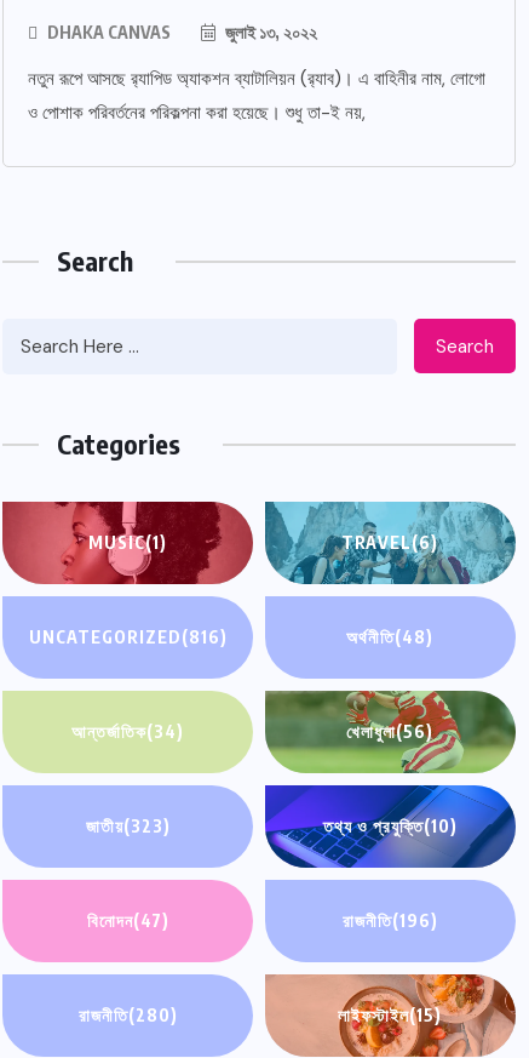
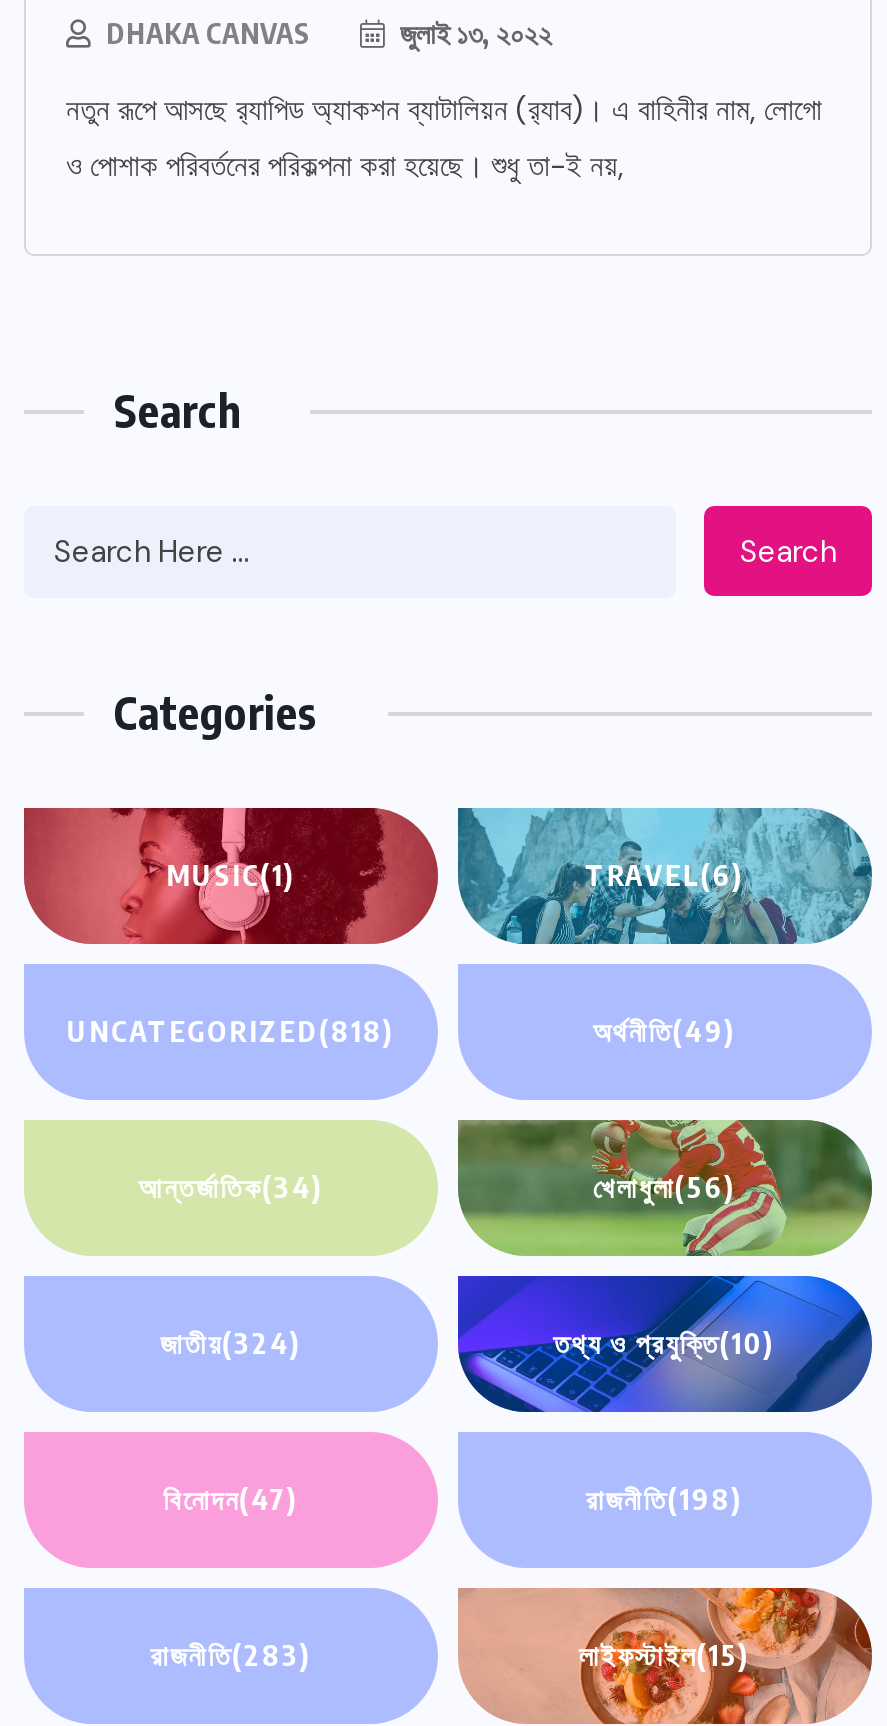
- UNCATEGORIZED(816)
+ UNCATEGORIZED(818)

- অর্থনীতি(48)
+ অর্থনীতি(49)

- জাতীয়(323)
+ জাতীয়(324)

- রাজনীতি(196)
+ রাজনীতি(198)

- রাজনীতি(280)
+ রাজনীতি(283)
